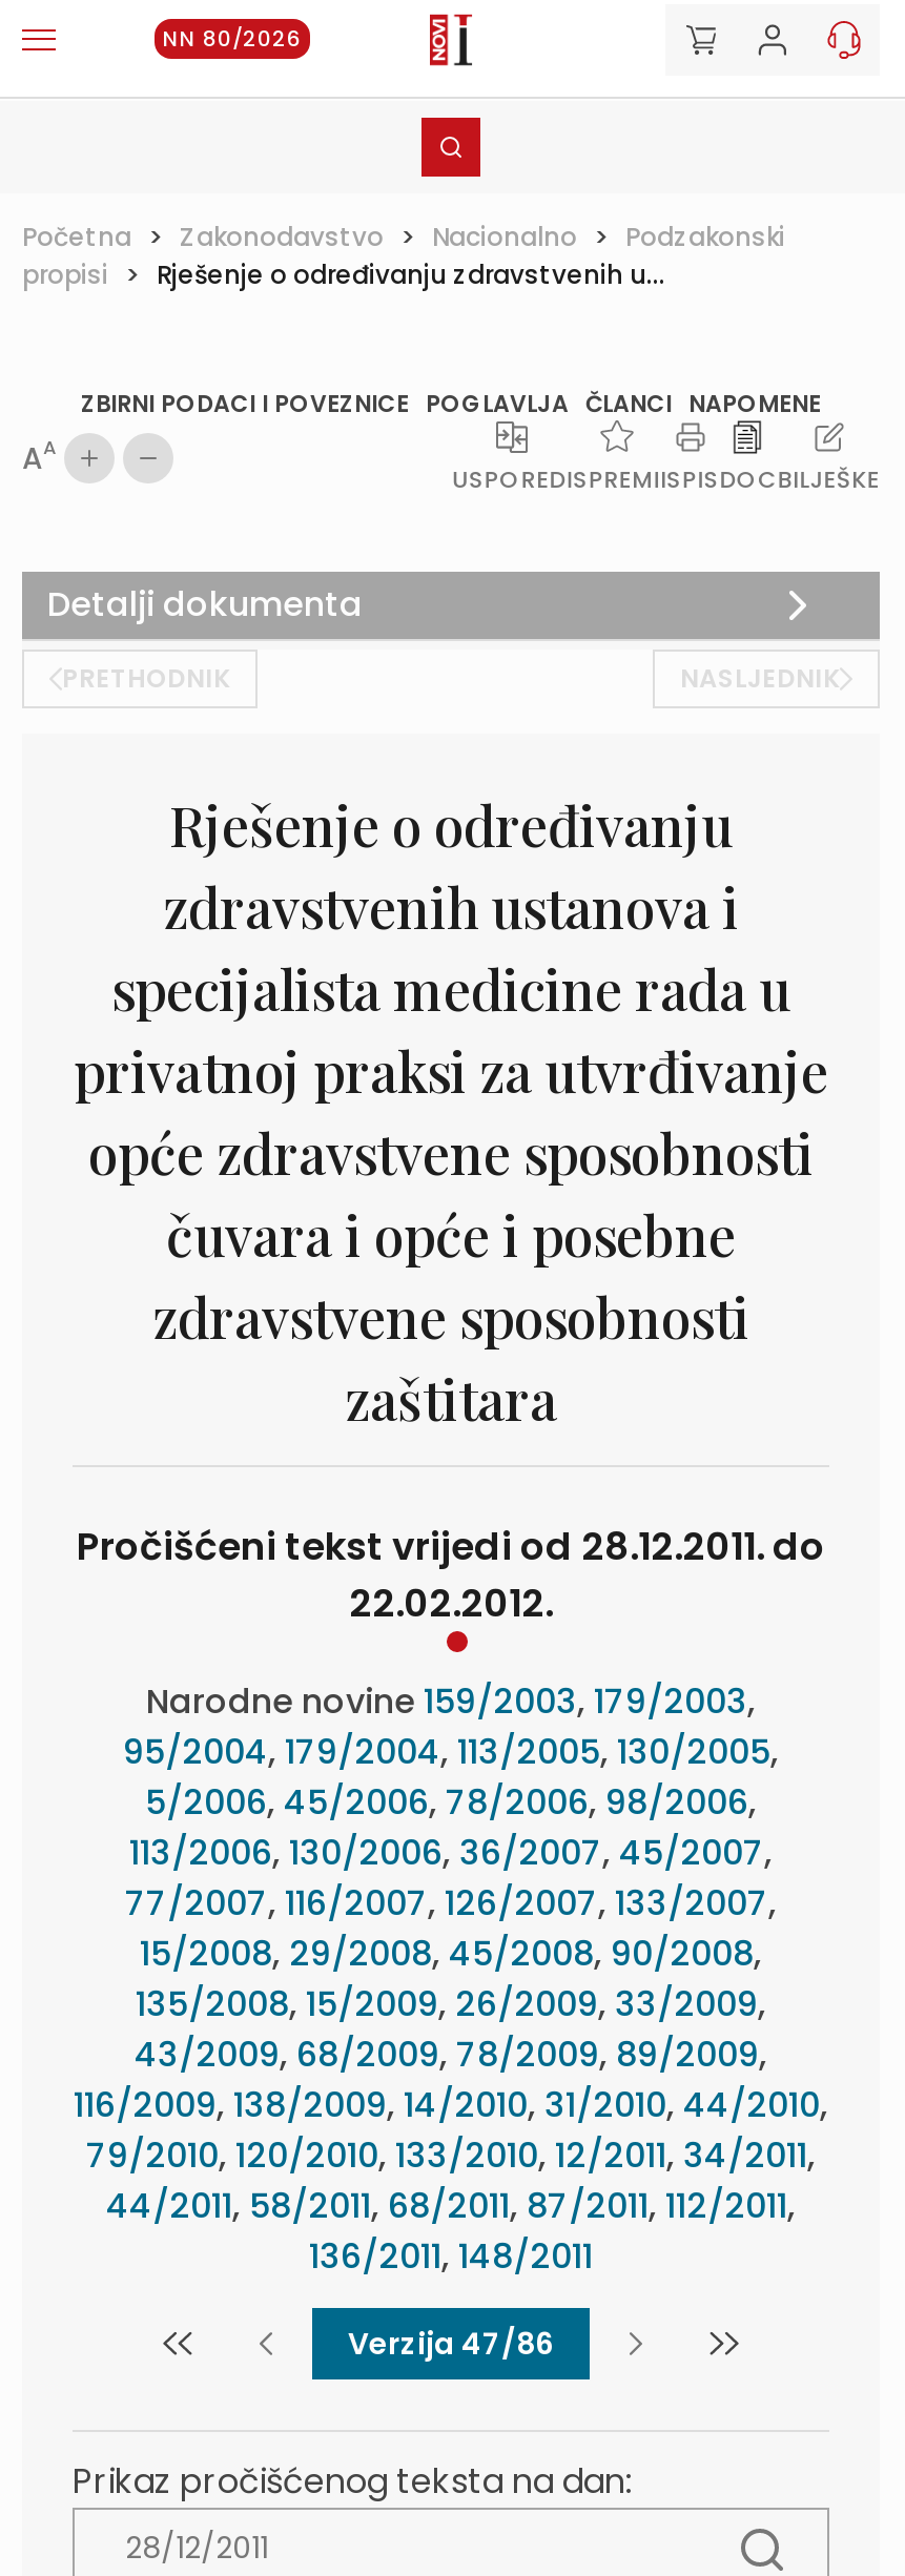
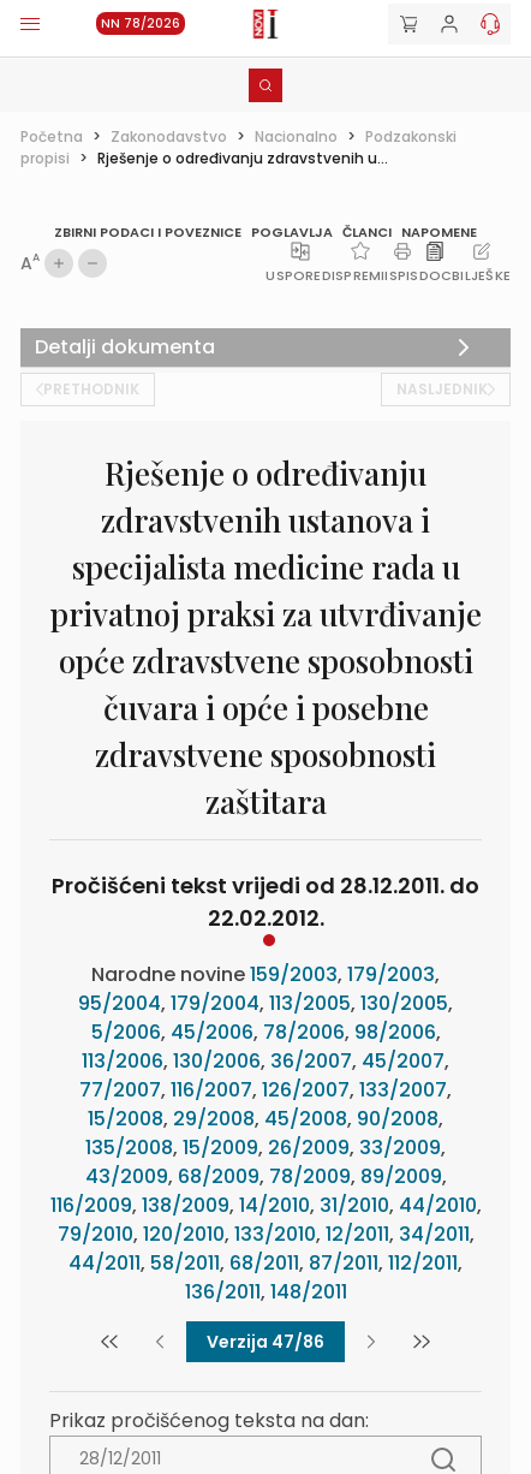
- NN 80/2026
+ NN 78/2026
